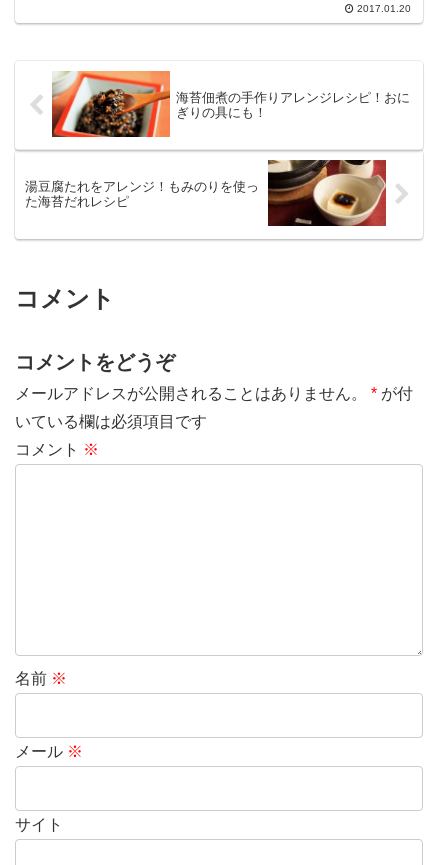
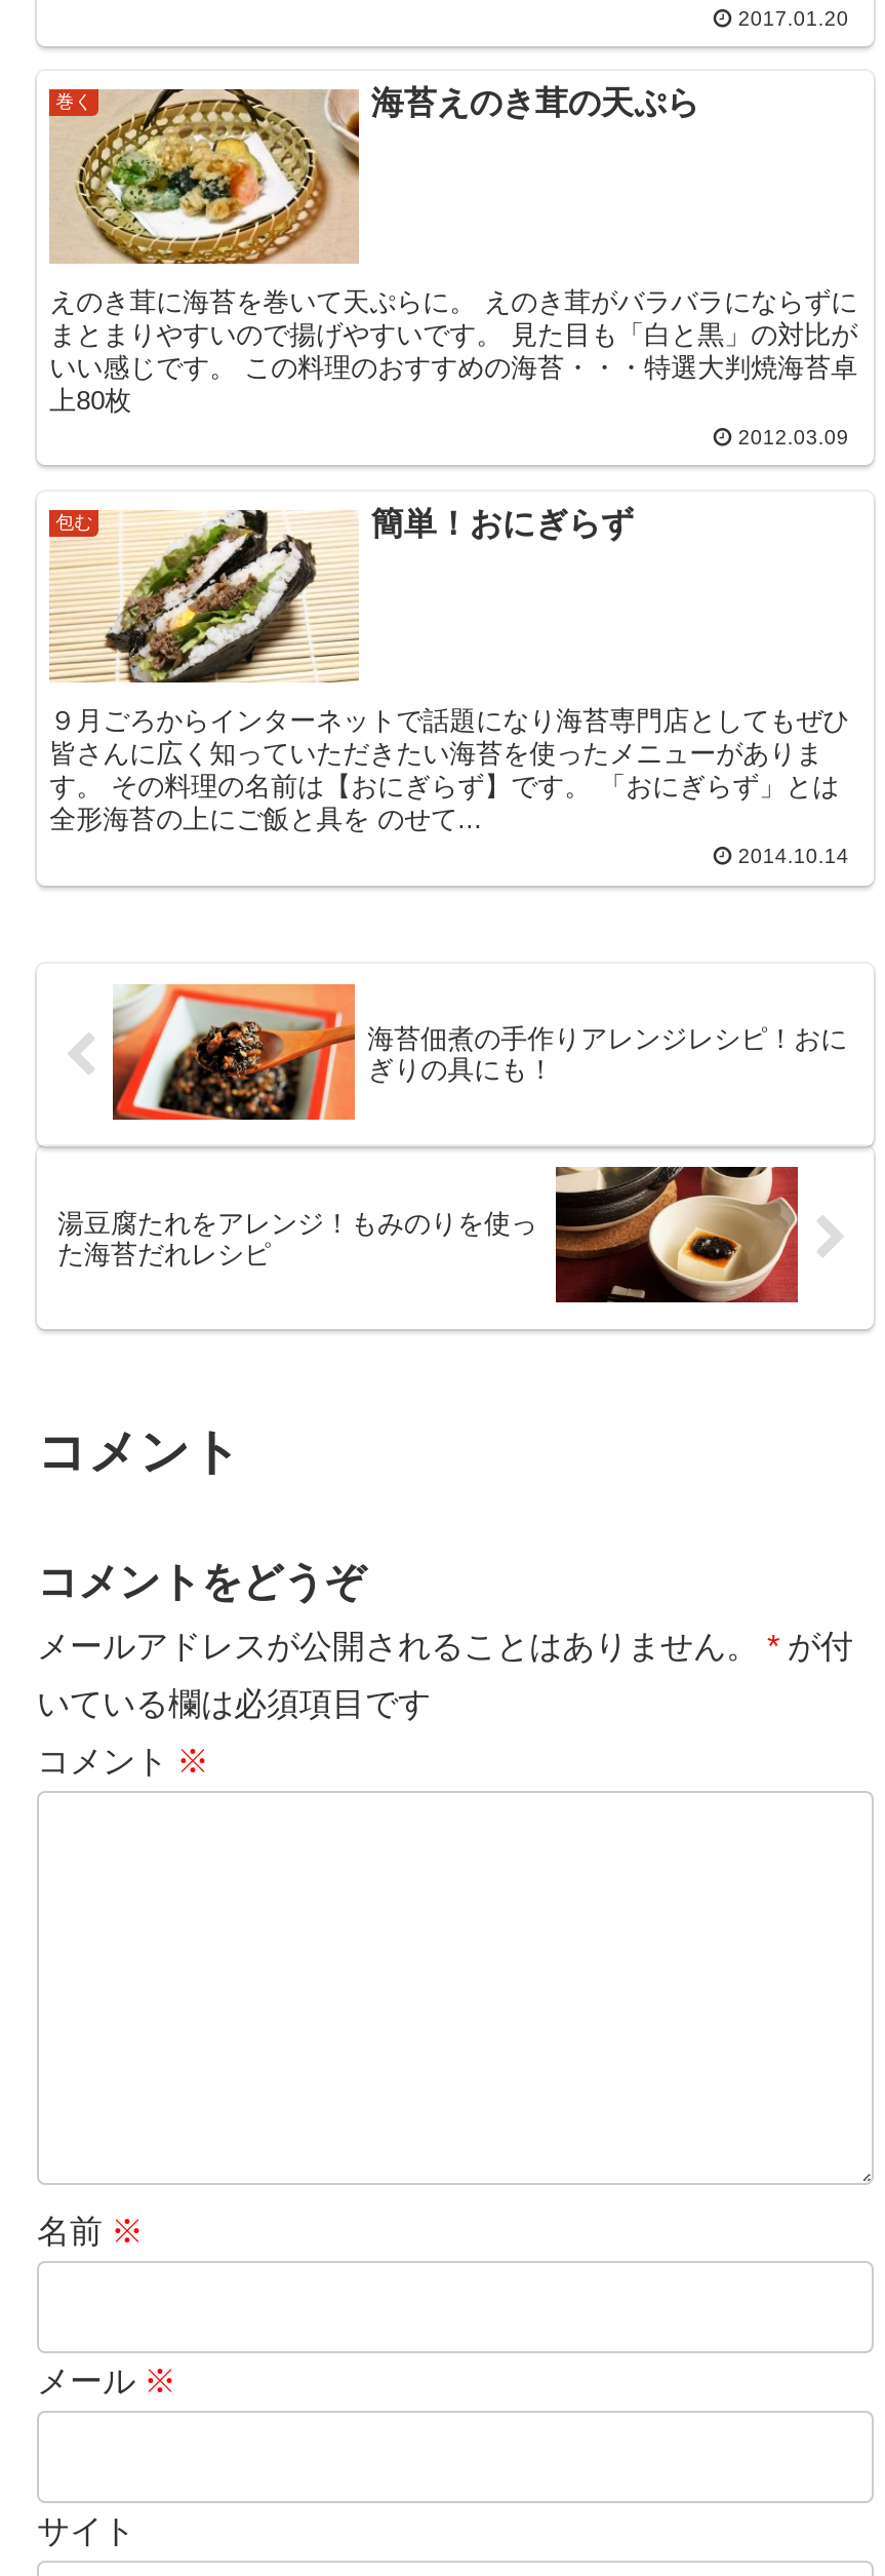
+ [image]
+ 包む
+ 簡単！おにぎらず

+ [image]
+ 巻く
+ 海苔えのき茸の天ぷら

+ えのき茸に海苔を巻いて天ぷらに。 えのき茸がバラバラにならずに
+ まとまりやすいので揚げやすいです。 見た目も「白と黒」の対比が
+ いい感じです。 この料理のおすすめの海苔・・・特選大判焼海苔卓
+ 上80枚
+ 2012.03.09

+ ９月ごろからインターネットで話題になり海苔専門店としてもぜひ
+ 皆さんに広く知っていただきたい海苔を使ったメニューがありま
+ す。 その料理の名前は【おにぎらず】です。 「おにぎらず」とは
+ 全形海苔の上にご飯と具を のせて...
+ 2014.10.14
